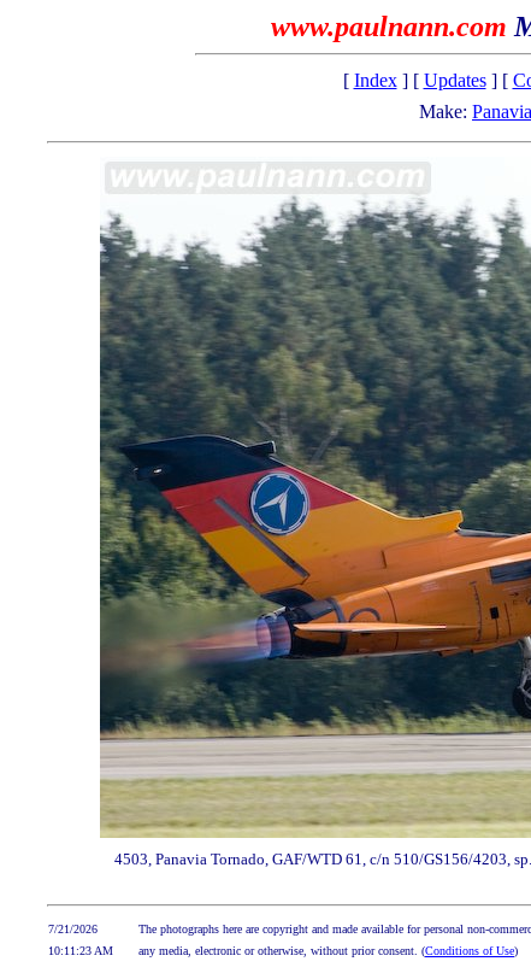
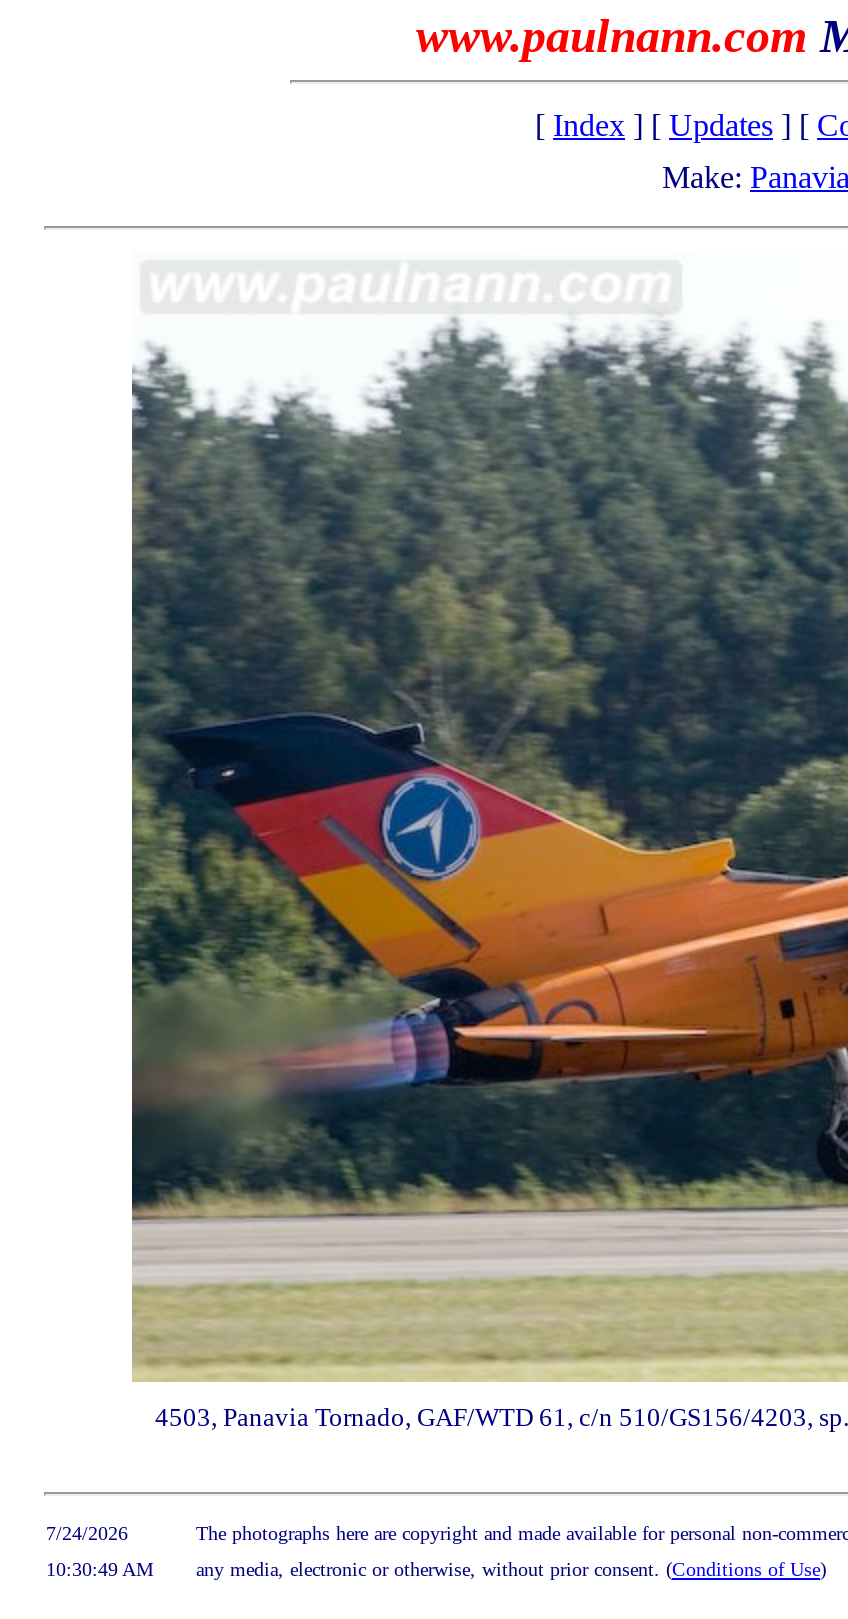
- 7/21/2026
+ 7/24/2026

- 10:11:23 AM any media, electronic or otherwise, without prior consent. (Conditions of Use)
+ 10:30:49 AM any media, electronic or otherwise, without prior consent. (Conditions of Use)
